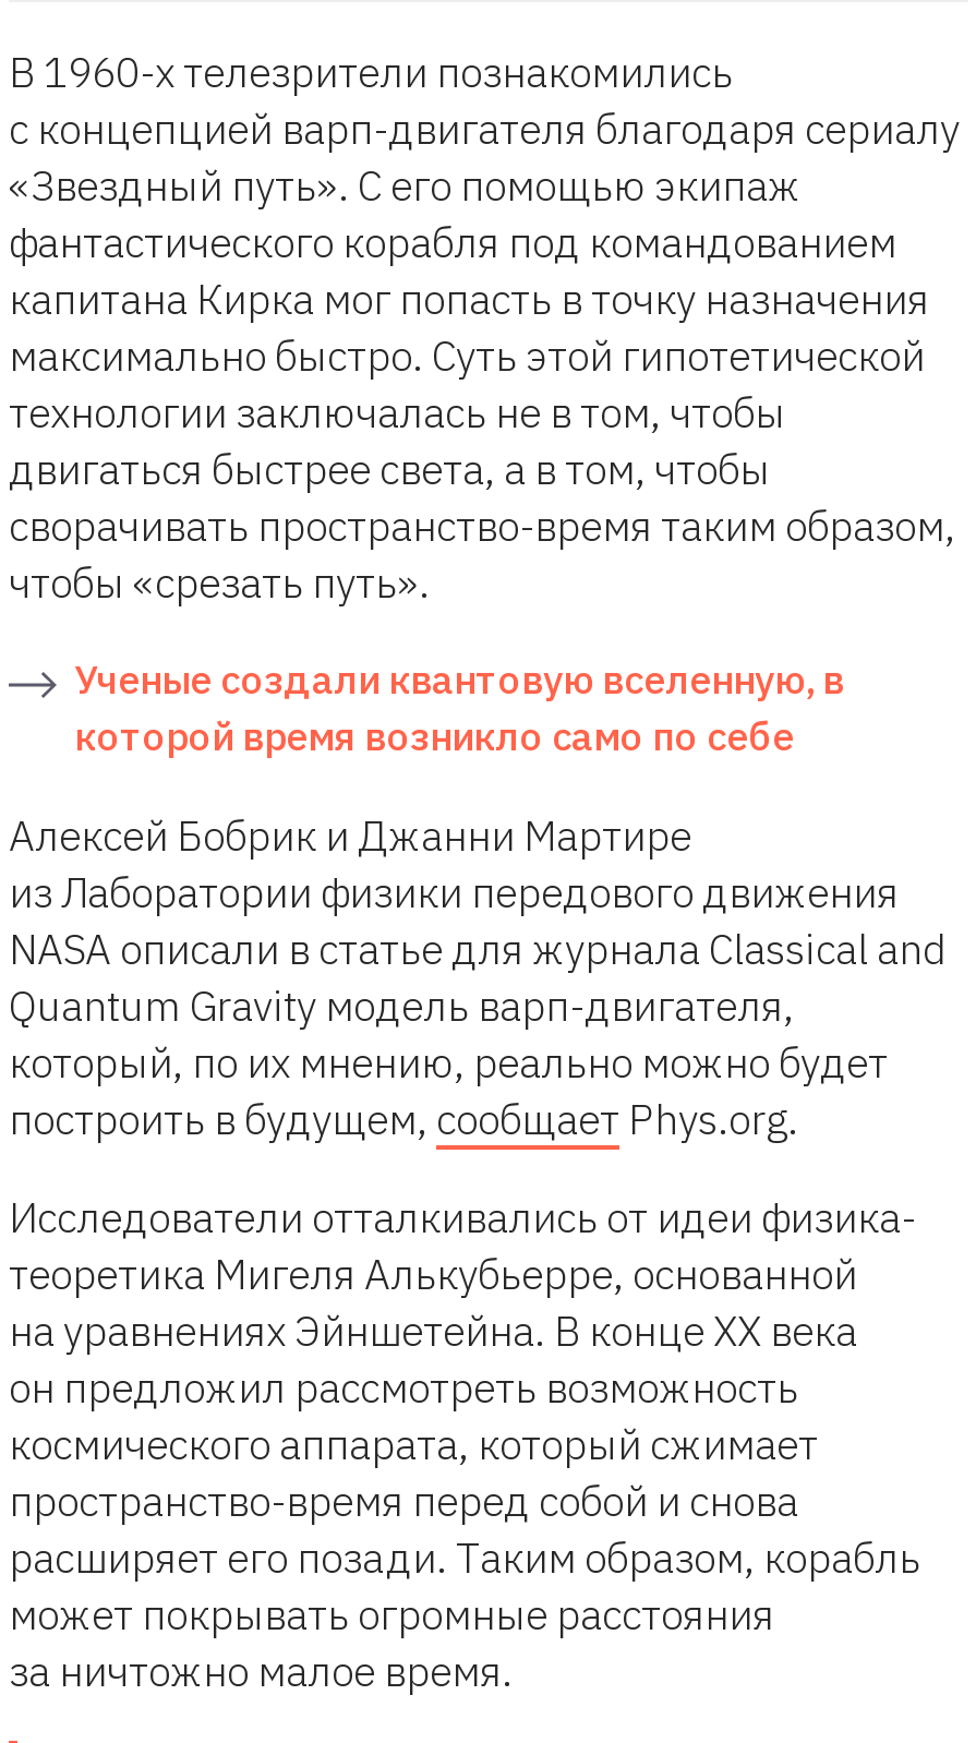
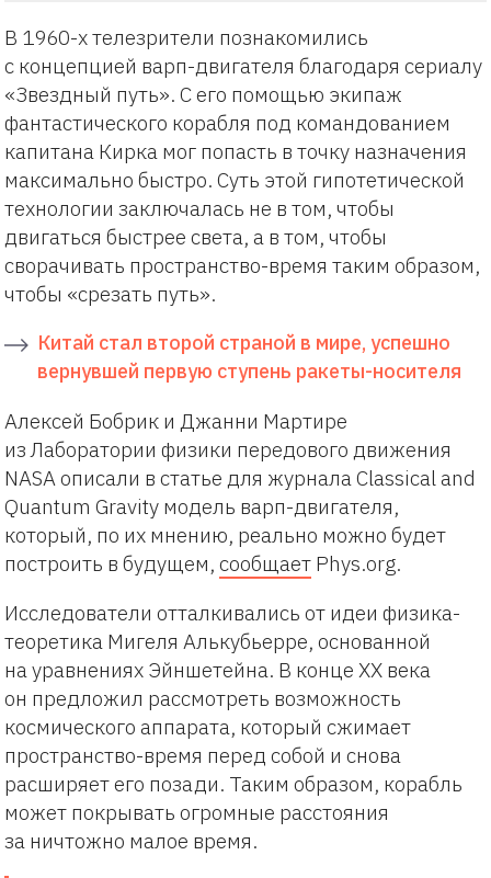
- Ученые создали квантовую вселенную, в
- которой время возникло само по себе
+ Китай стал второй страной в мире, успешно
+ вернувшей первую ступень ракеты-носителя
